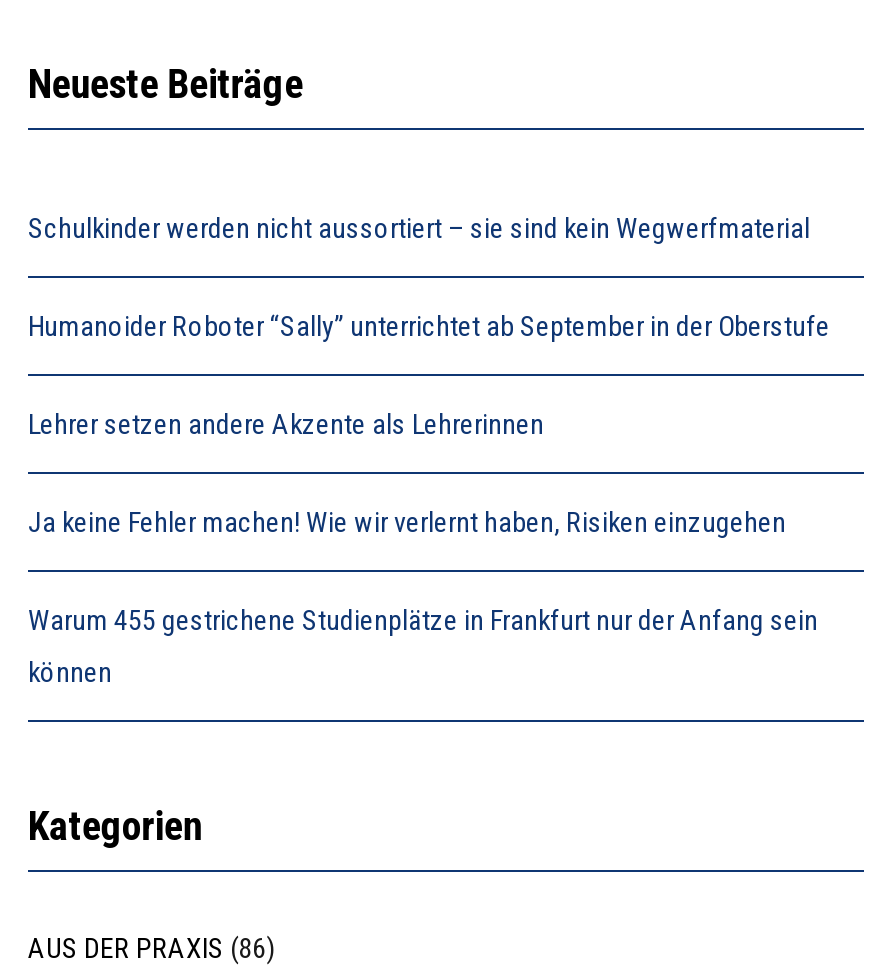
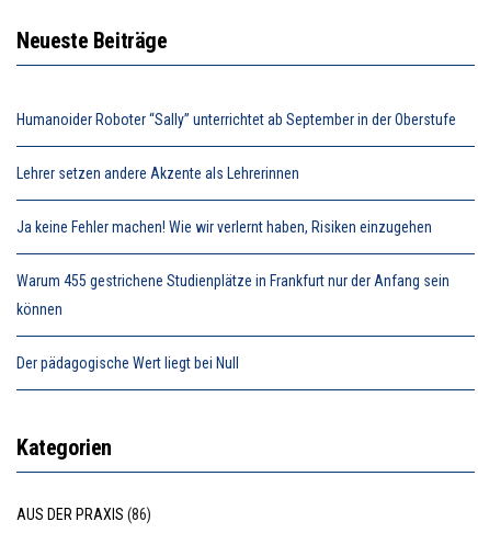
- Schulkinder werden nicht aussortiert – sie sind kein Wegwerfmaterial

moved up: Humanoider Roboter “Sally” unterrichtet ab September in der Oberstufe | Lehrer setzen andere Akzente als Lehrerinnen | Ja keine Fehler machen! Wie wir verlernt haben, Risiken einzugehen | Warum 455 gestrichene Studienplätze in Frankfurt nur der Anfang sein | können

+ Der pädagogische Wert liegt bei Null
